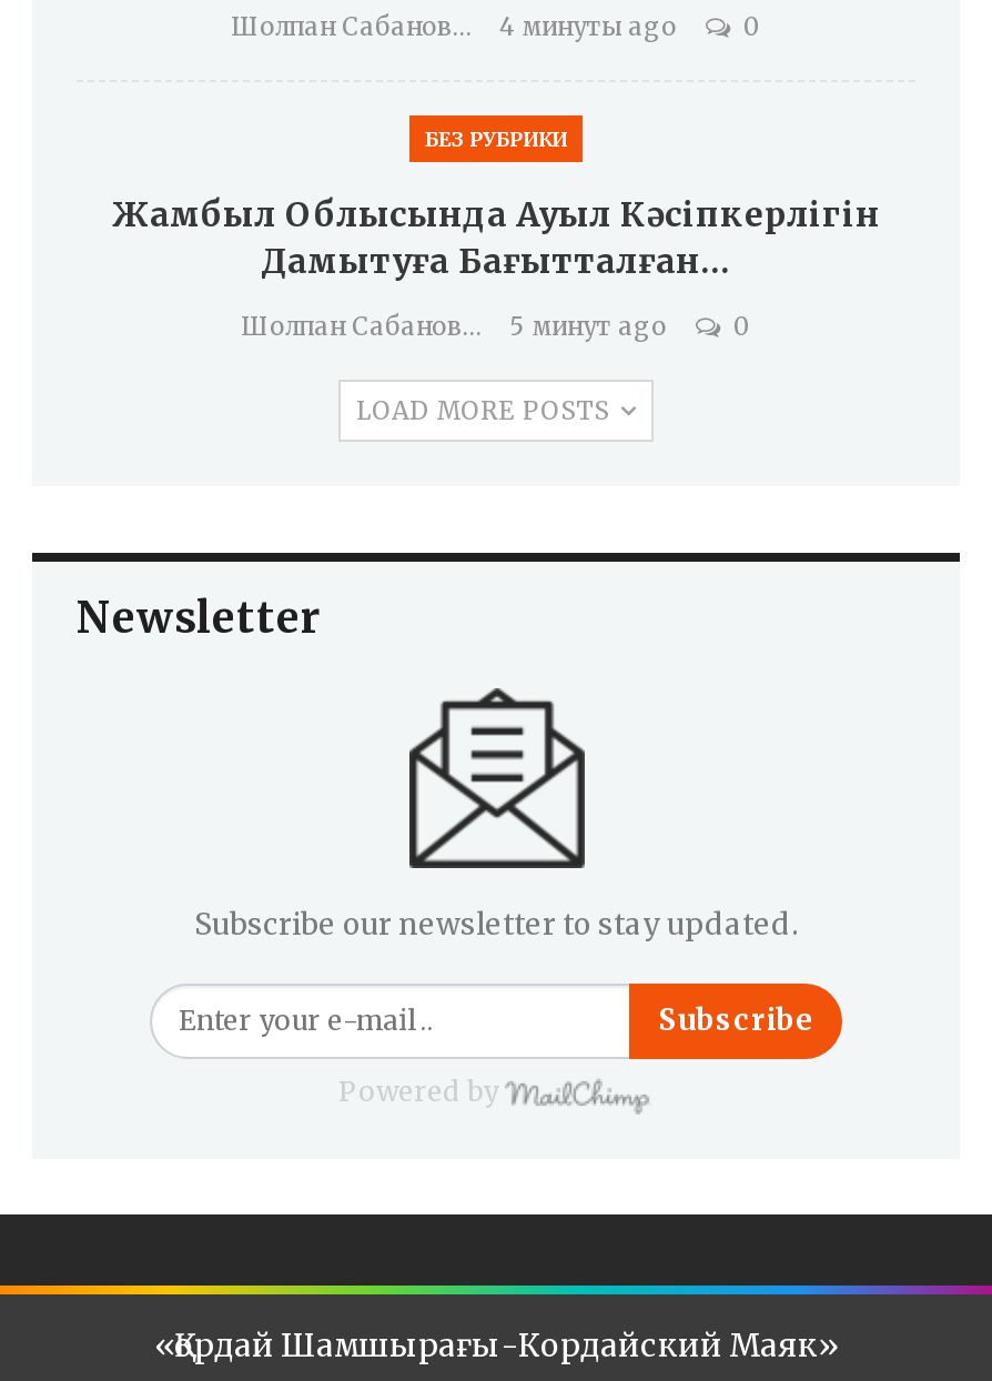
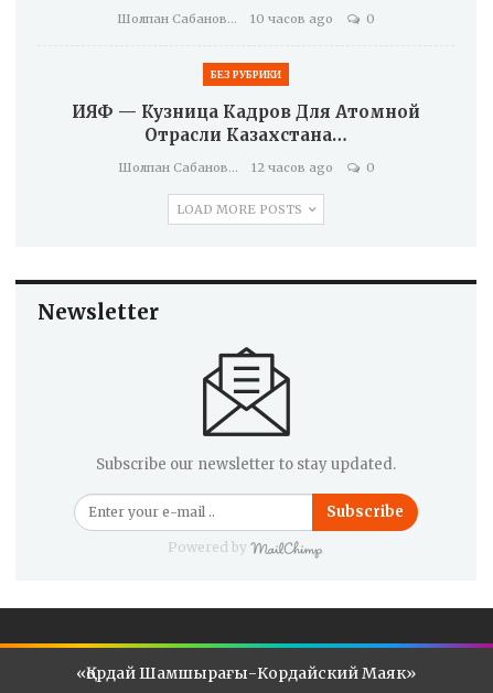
- 4 минуты ago
+ 10 часов ago

- Жамбыл Облысында Ауыл Кәсіпкерлігін
- Дамытуға Бағытталған…
+ ИЯФ — Кузница Кадров Для Атомной
+ Отрасли Казахстана…

- 5 минут ago
+ 12 часов ago
